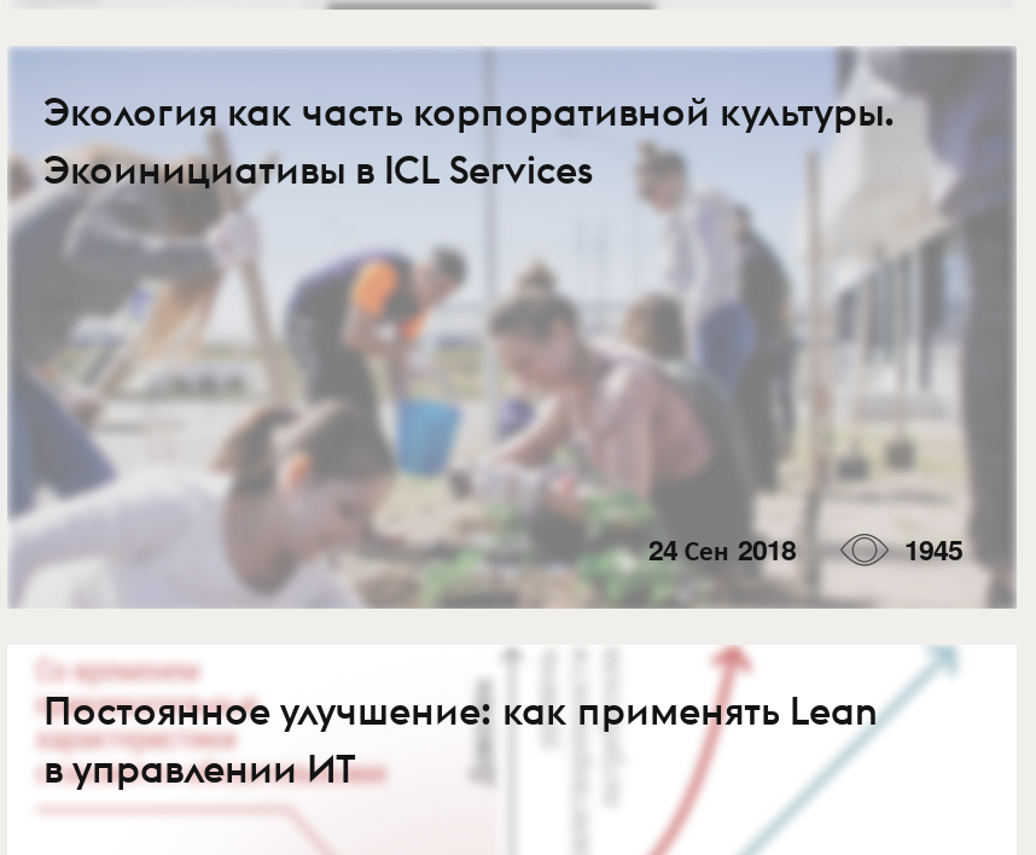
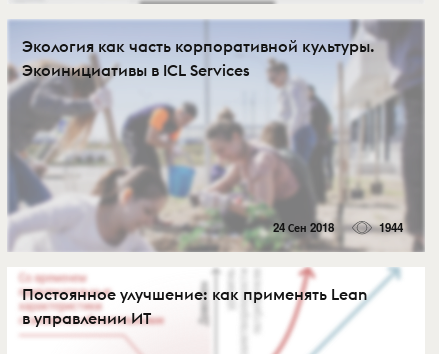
- 1945
+ 1944
